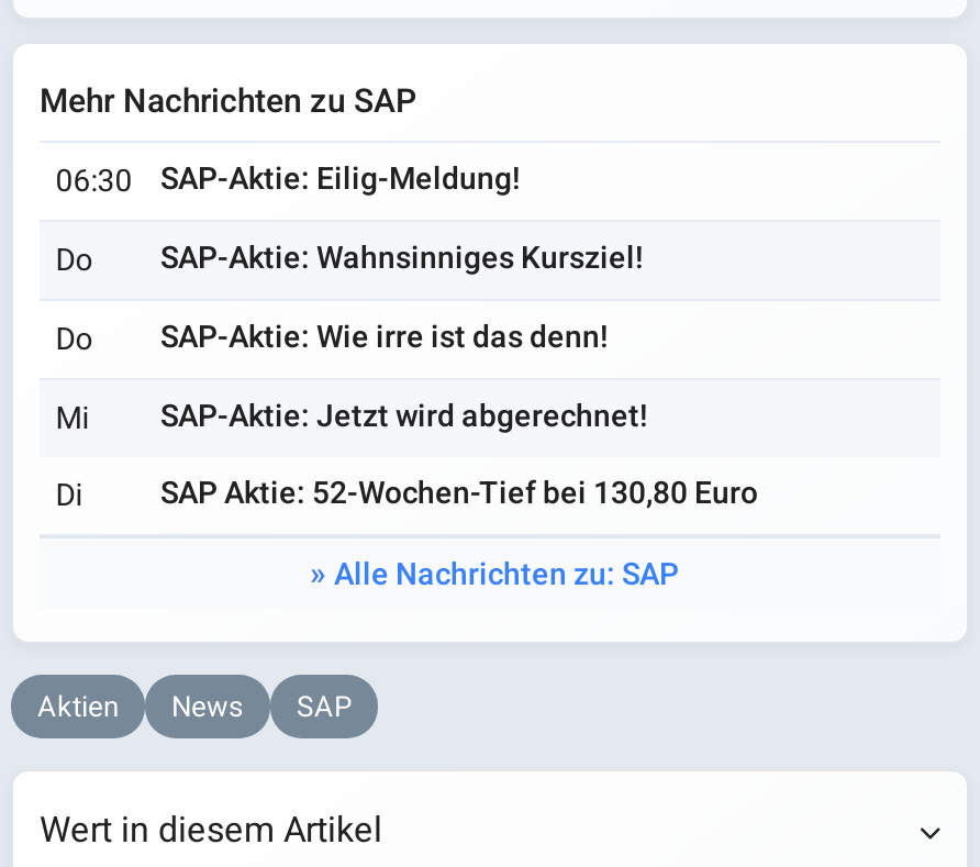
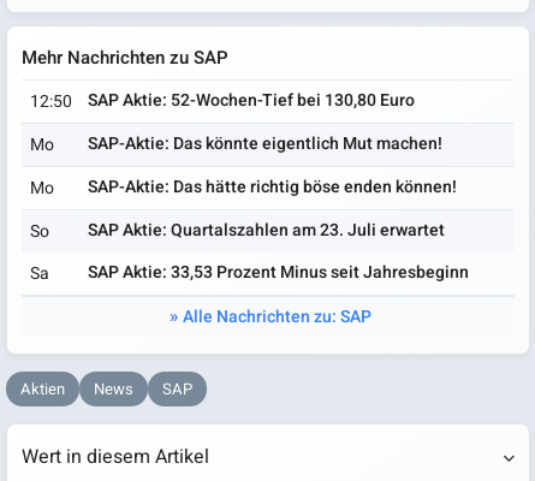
- 06:30
- SAP-Aktie: Eilig-Meldung!
- Do
- SAP-Aktie: Wahnsinniges Kursziel!
- Do
- SAP-Aktie: Wie irre ist das denn!
- Mi
- SAP-Aktie: Jetzt wird abgerechnet!
- Di
+ 12:50

moved up: SAP Aktie: 52-Wochen-Tief bei 130,80 Euro

+ Mo
+ SAP-Aktie: Das könnte eigentlich Mut machen!
+ Mo
+ SAP-Aktie: Das hätte richtig böse enden können!
+ So
+ SAP Aktie: Quartalszahlen am 23. Juli erwartet
+ Sa
+ SAP Aktie: 33,53 Prozent Minus seit Jahresbeginn
